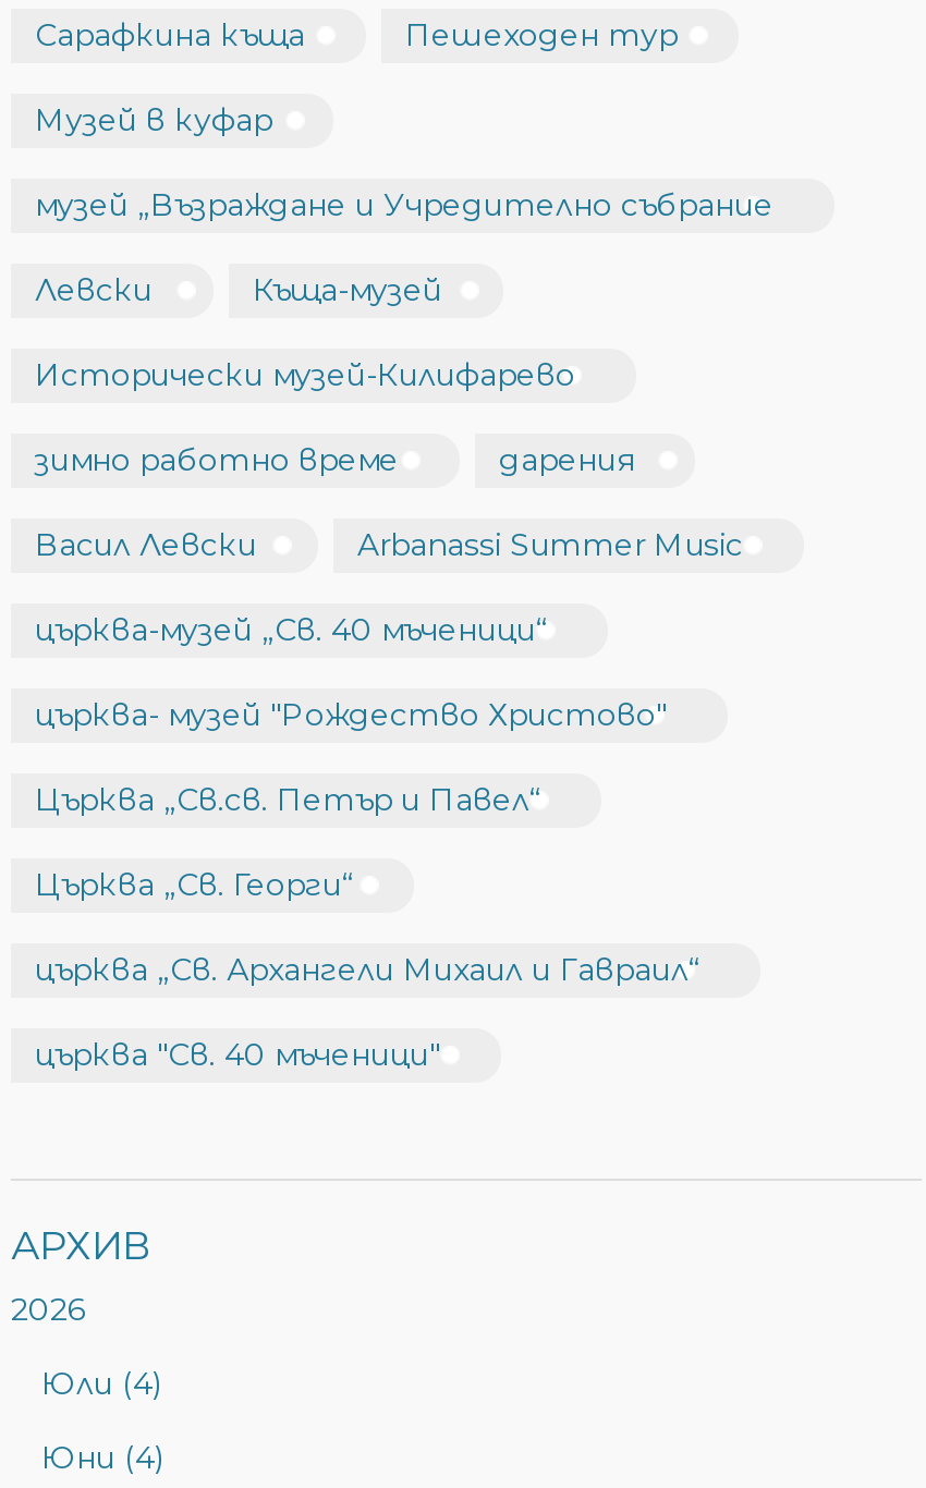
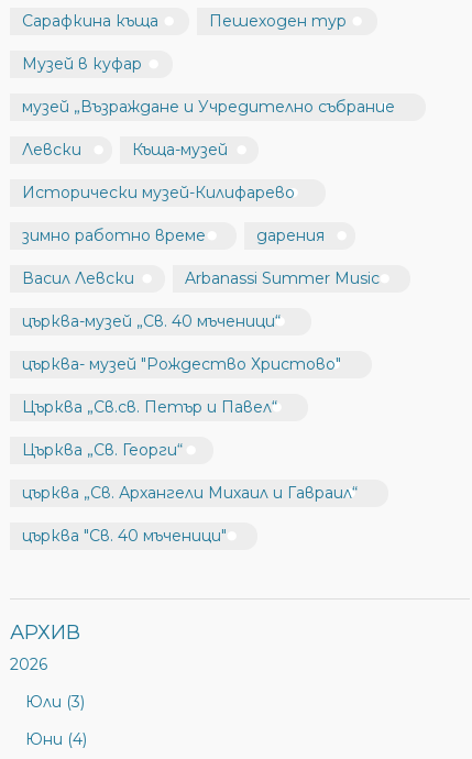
- Юли (4)
+ Юли (3)
